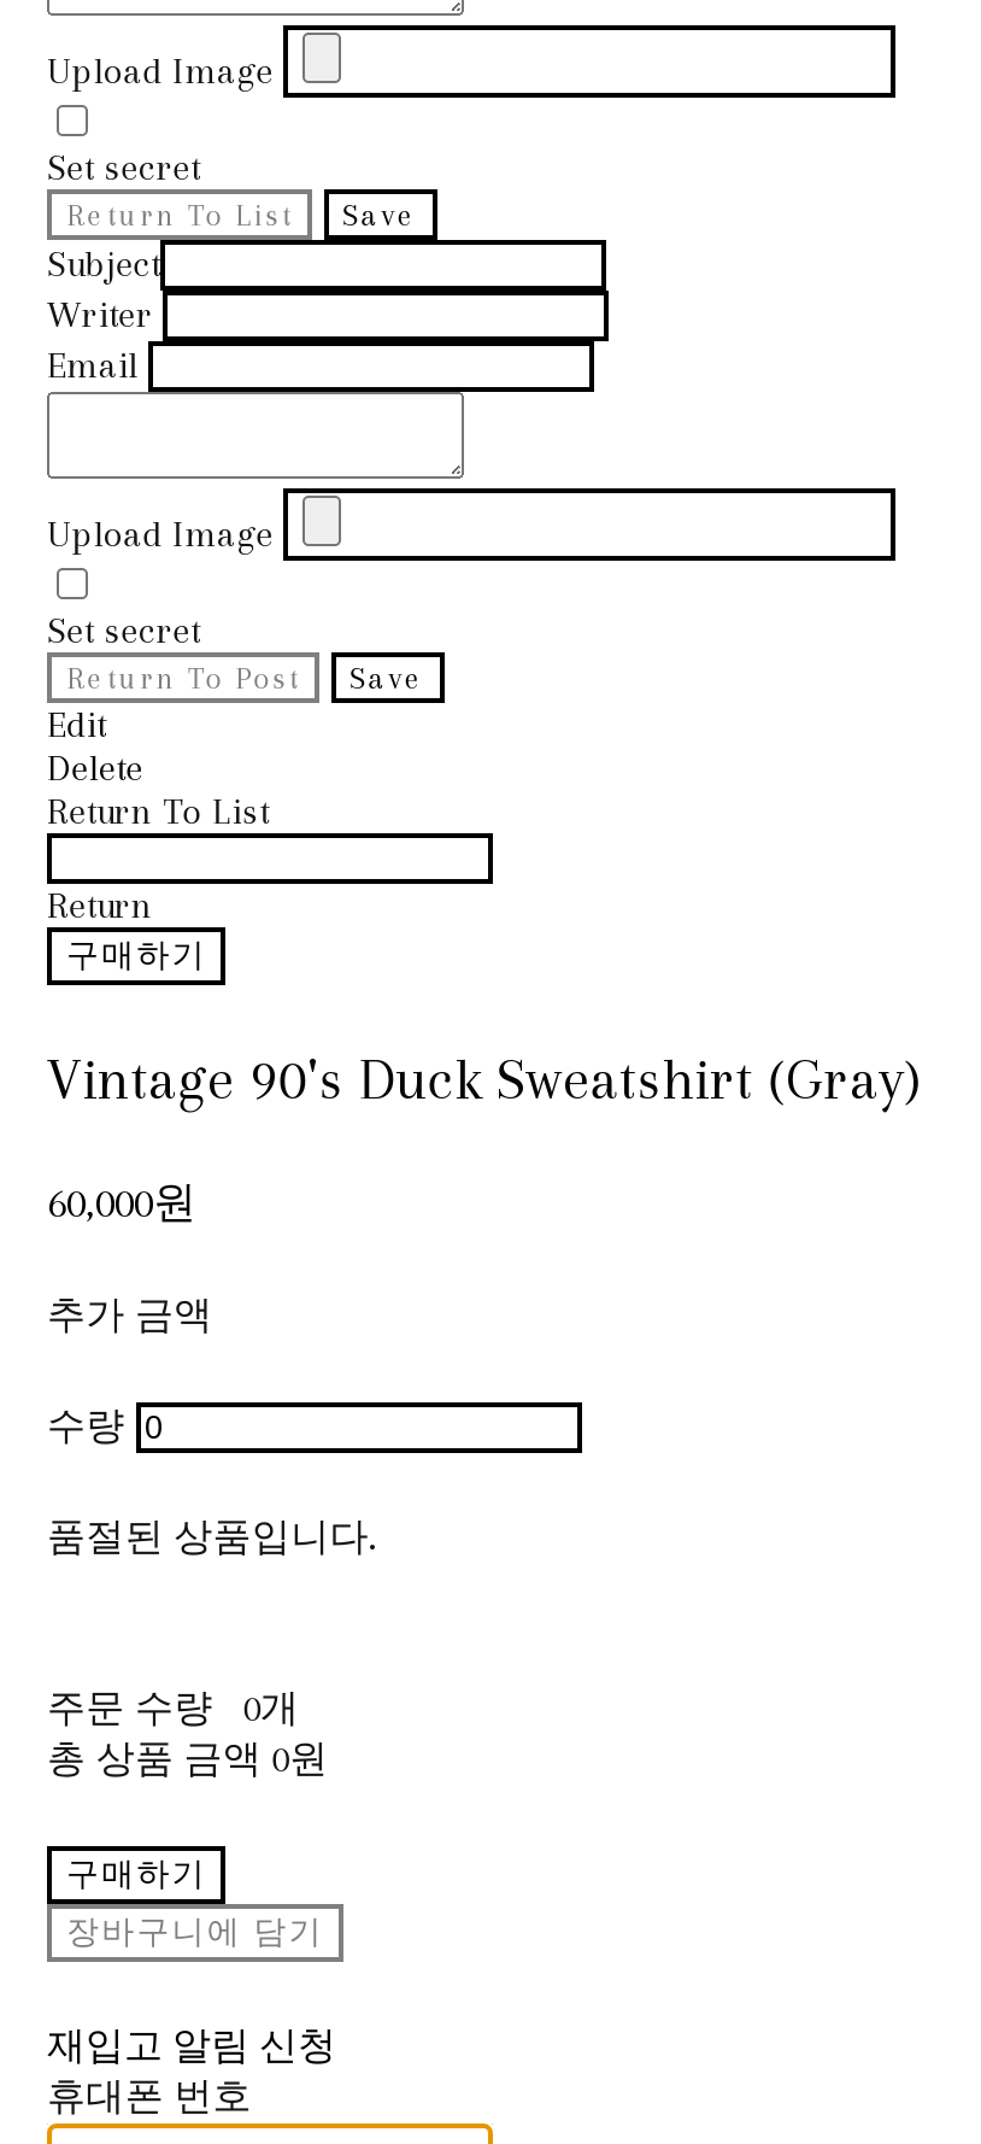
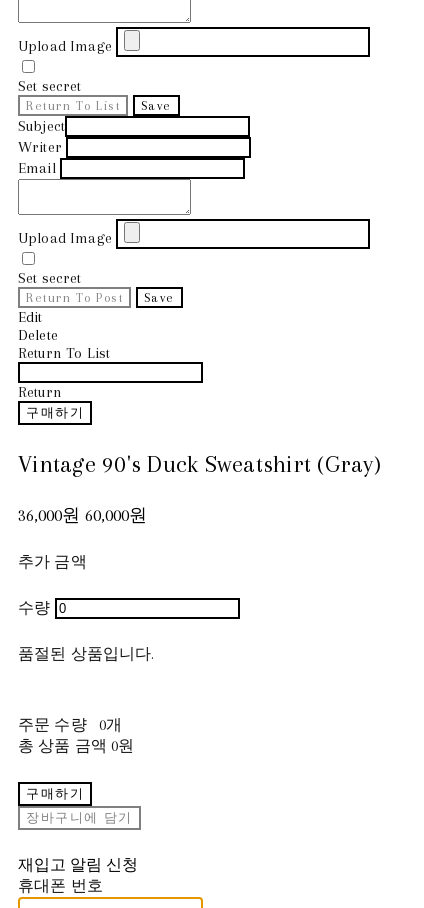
- 60,000원
+ 36,000원 60,000원
